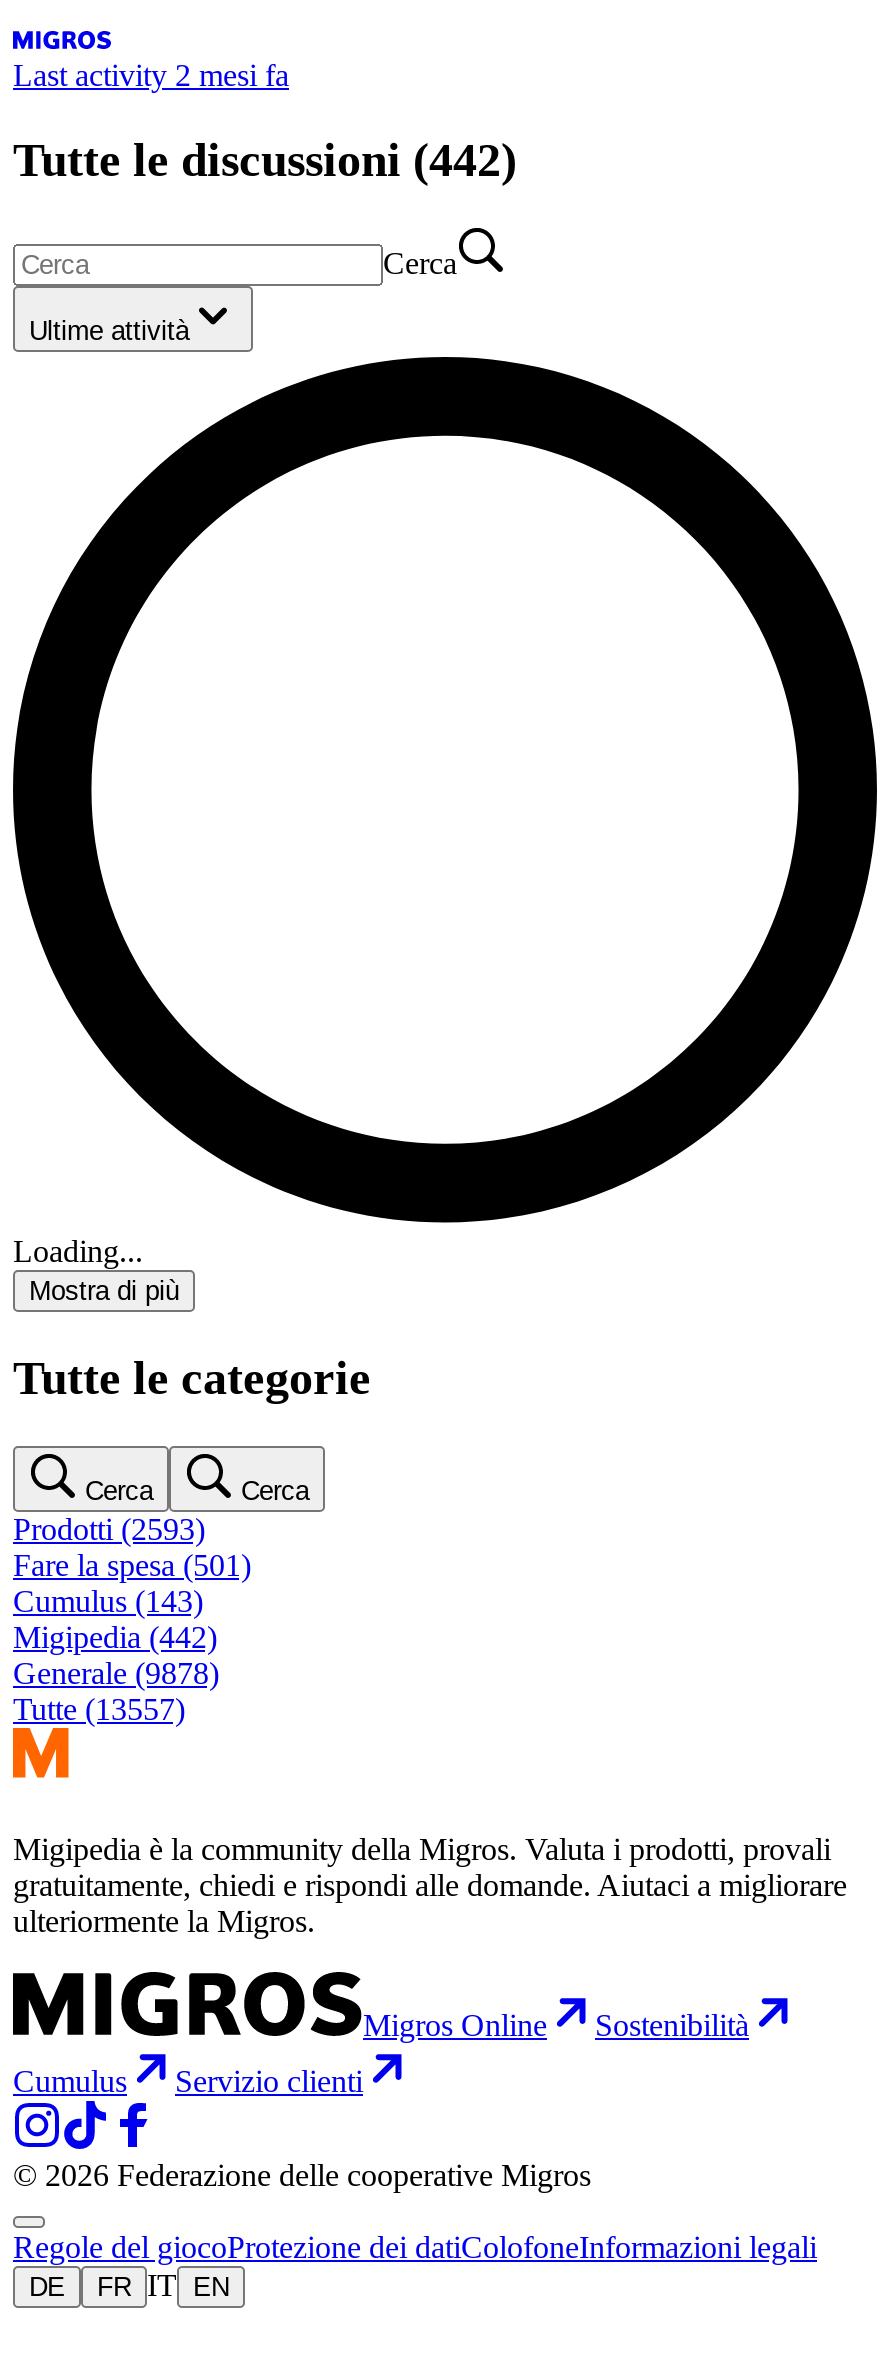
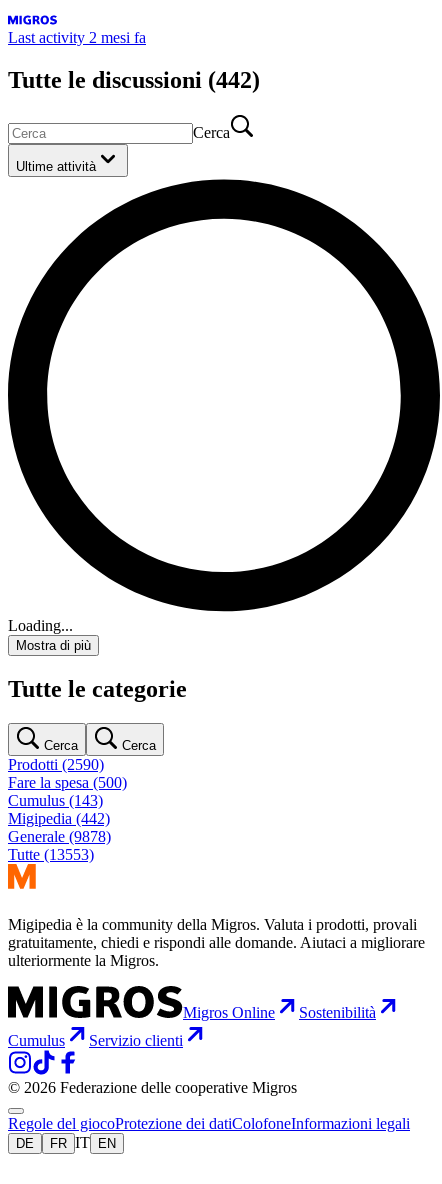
- Prodotti (2593)
+ Prodotti (2590)

- Fare la spesa (501)
+ Fare la spesa (500)

- Tutte (13557)
+ Tutte (13553)
